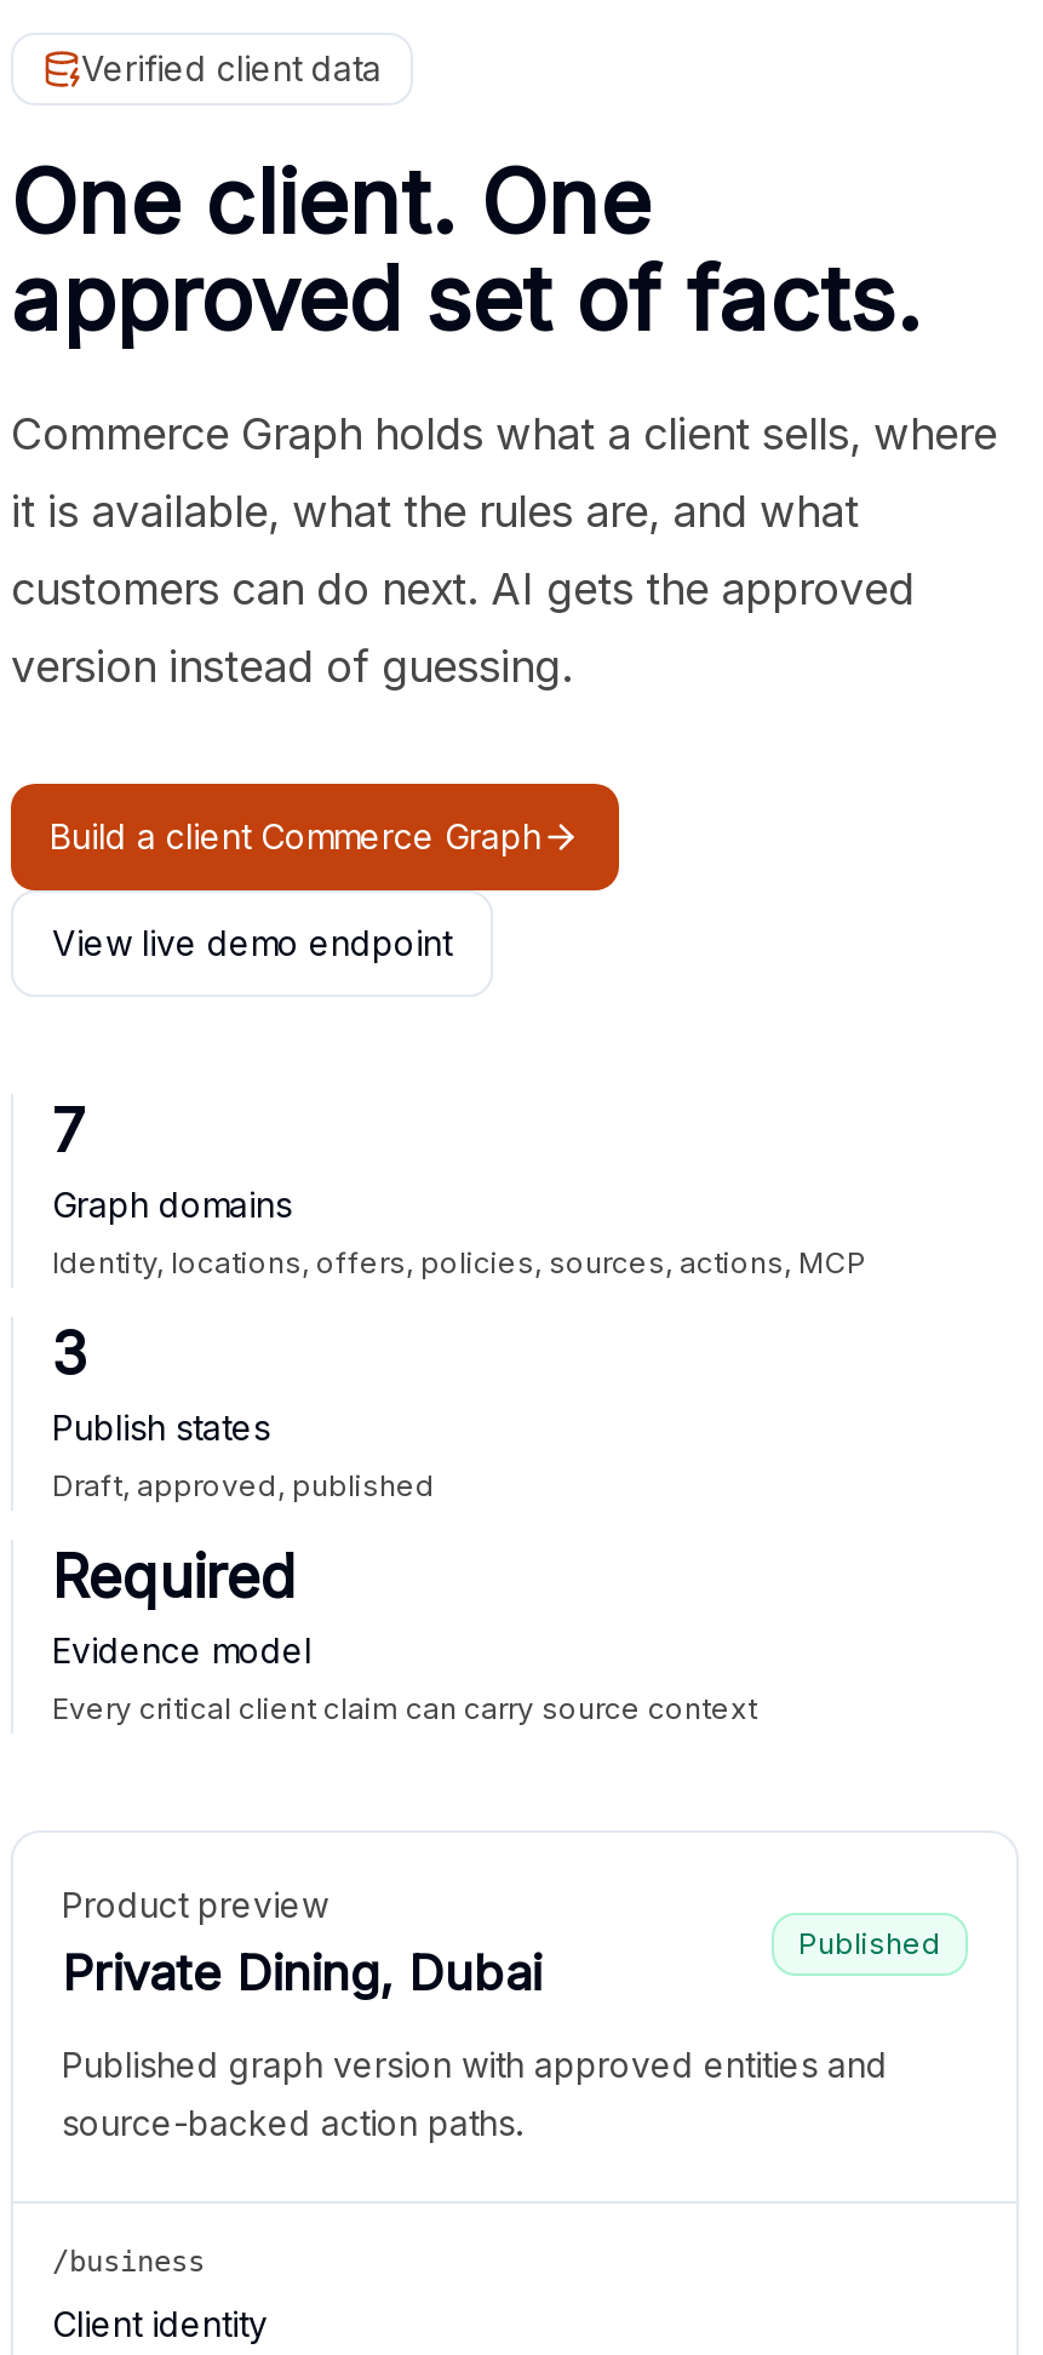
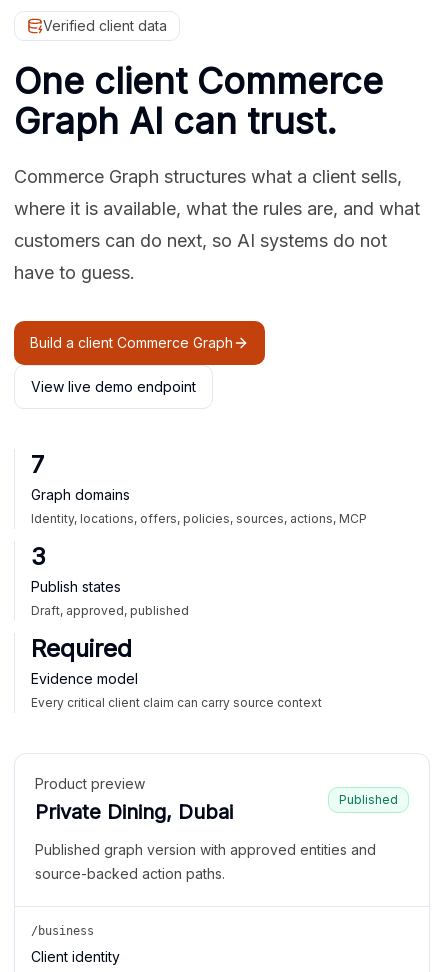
- One client. One
- approved set of facts.
+ One client Commerce
+ Graph AI can trust.

- Commerce Graph holds what a client sells, where
+ Commerce Graph structures what a client sells,

- it is available, what the rules are, and what
+ where it is available, what the rules are, and what

- customers can do next. AI gets the approved
+ customers can do next, so AI systems do not

- version instead of guessing.
+ have to guess.
